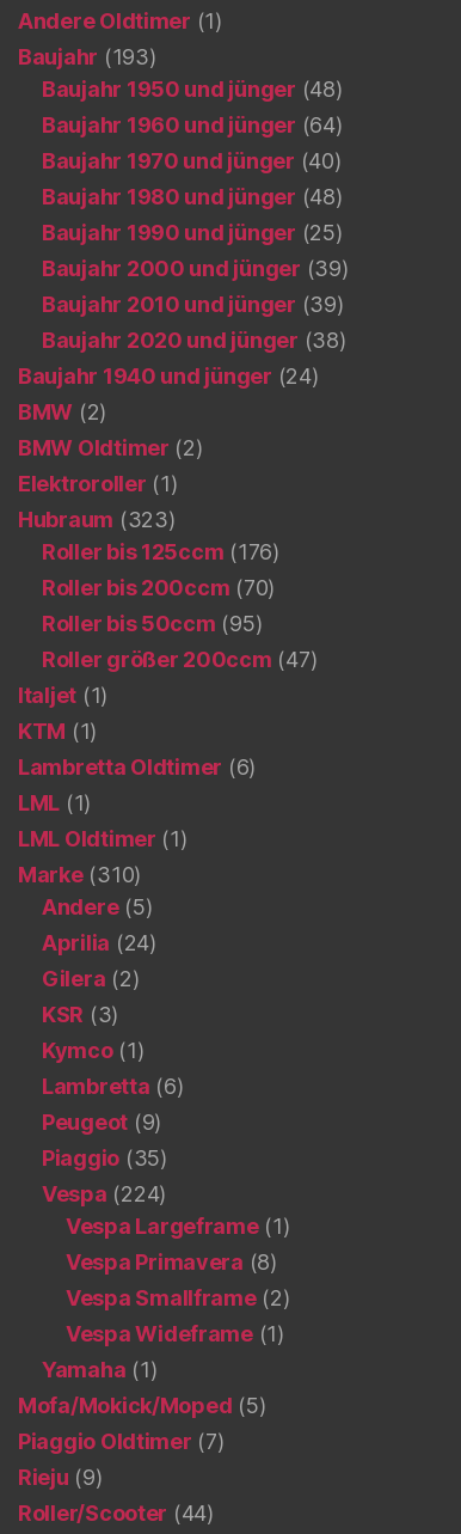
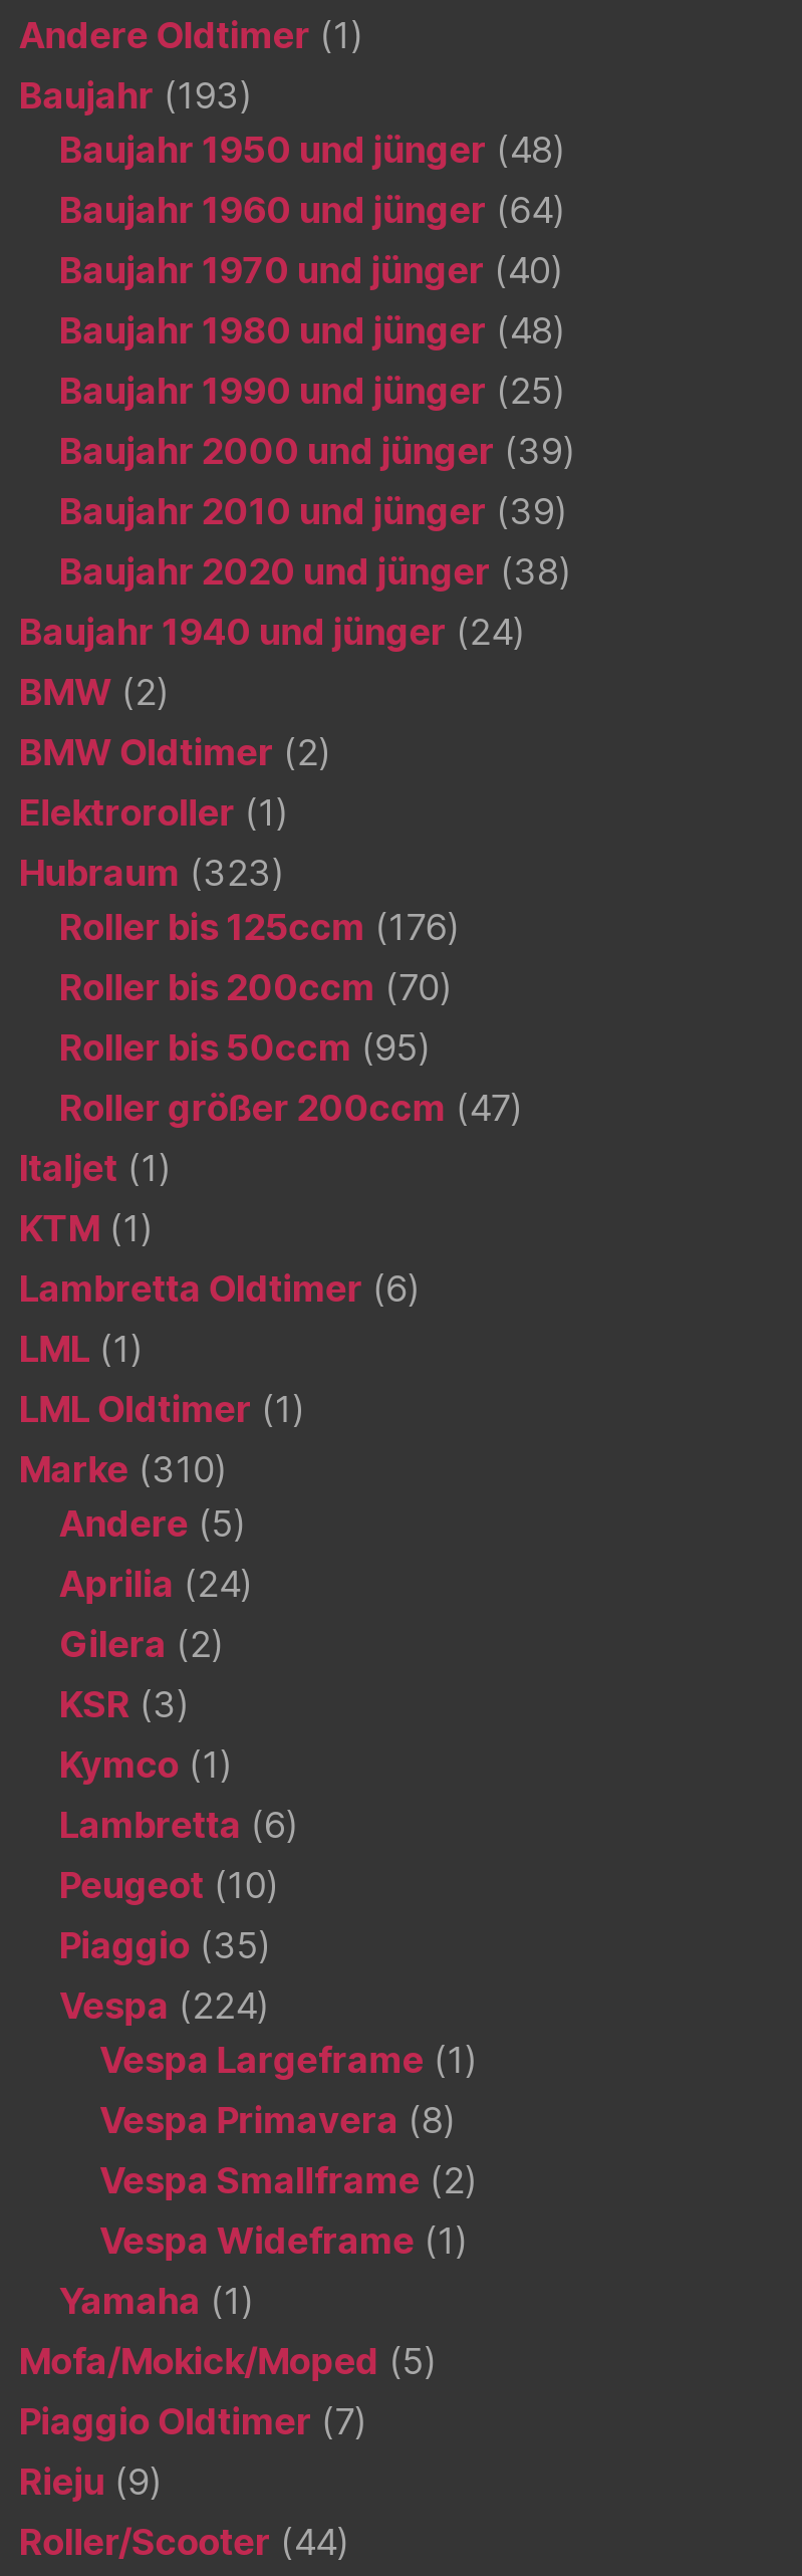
- Peugeot (9)
+ Peugeot (10)
